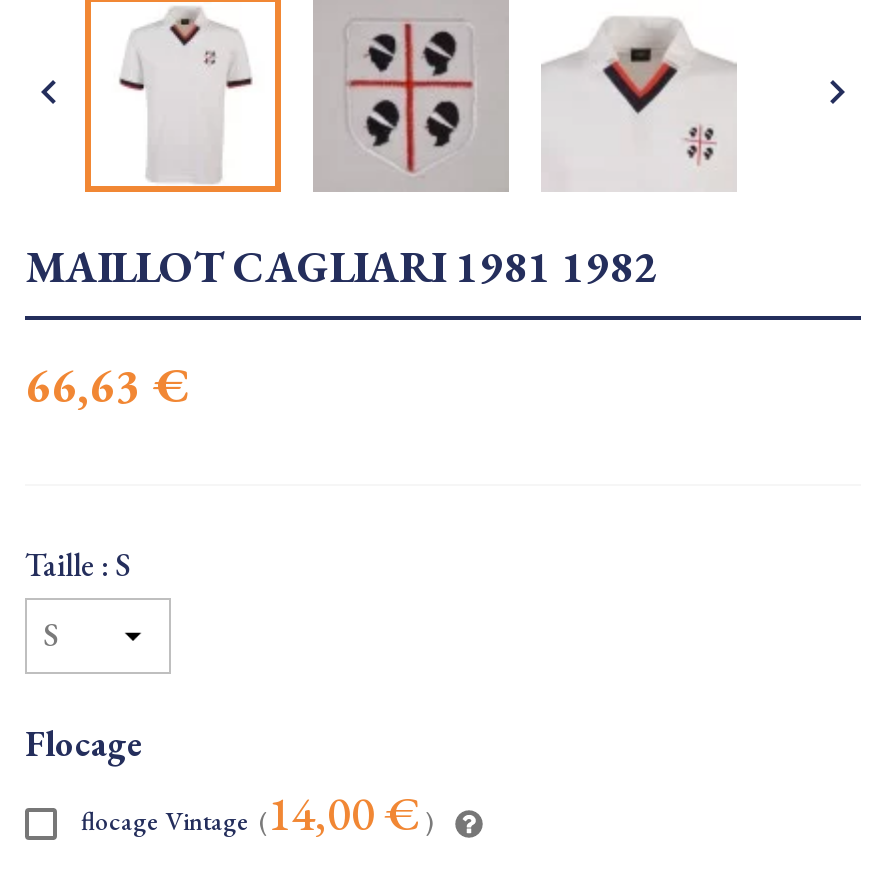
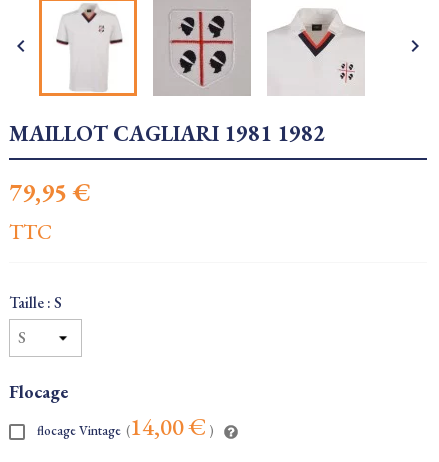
- 66,63 €
+ 79,95 €
+ TTC
